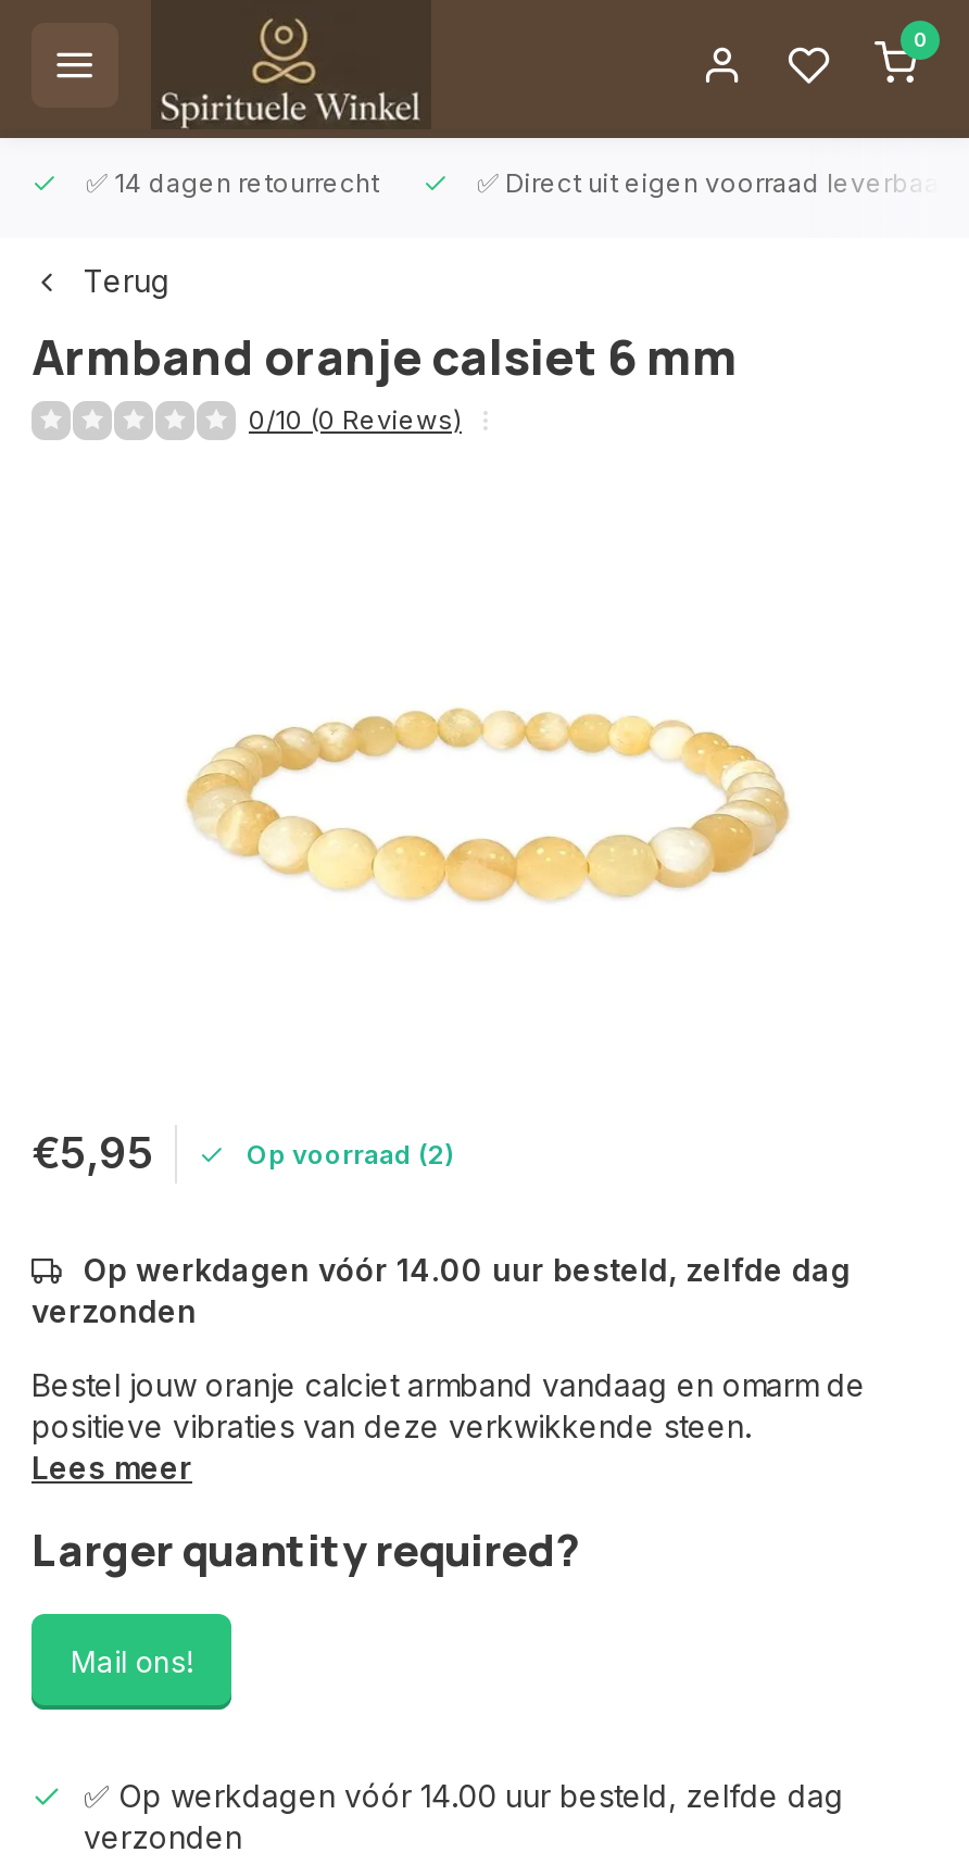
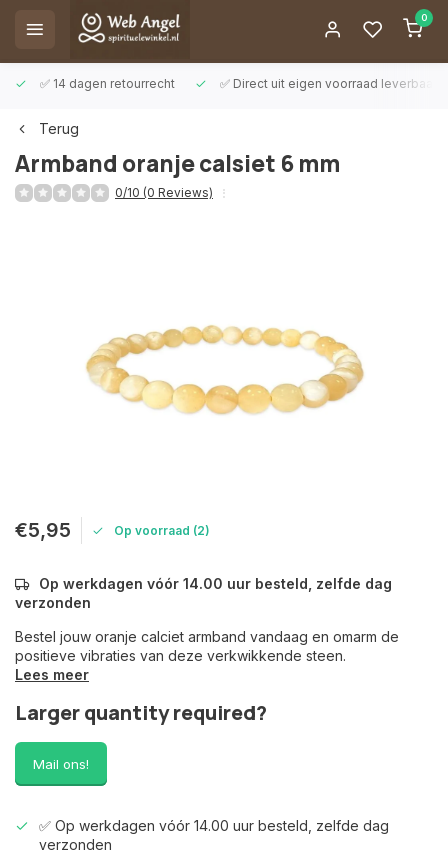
- [image]
+ [image]
